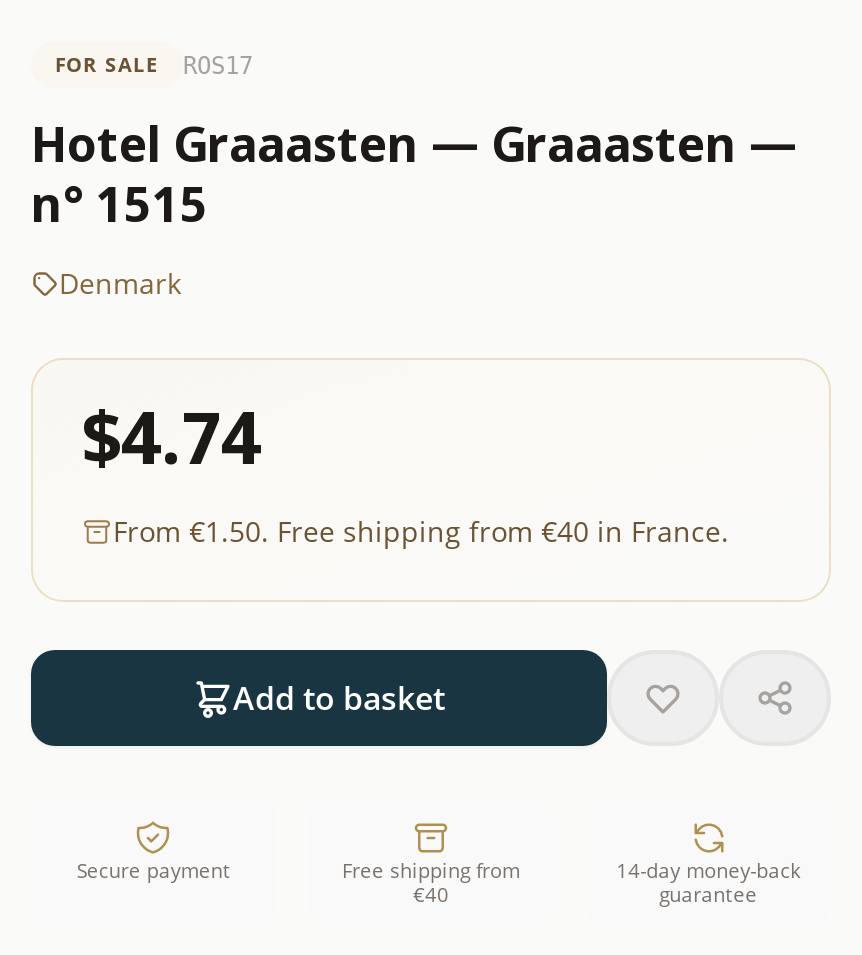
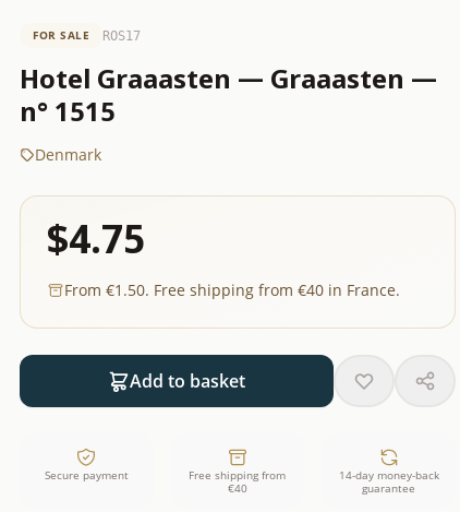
- $4.74
+ $4.75
